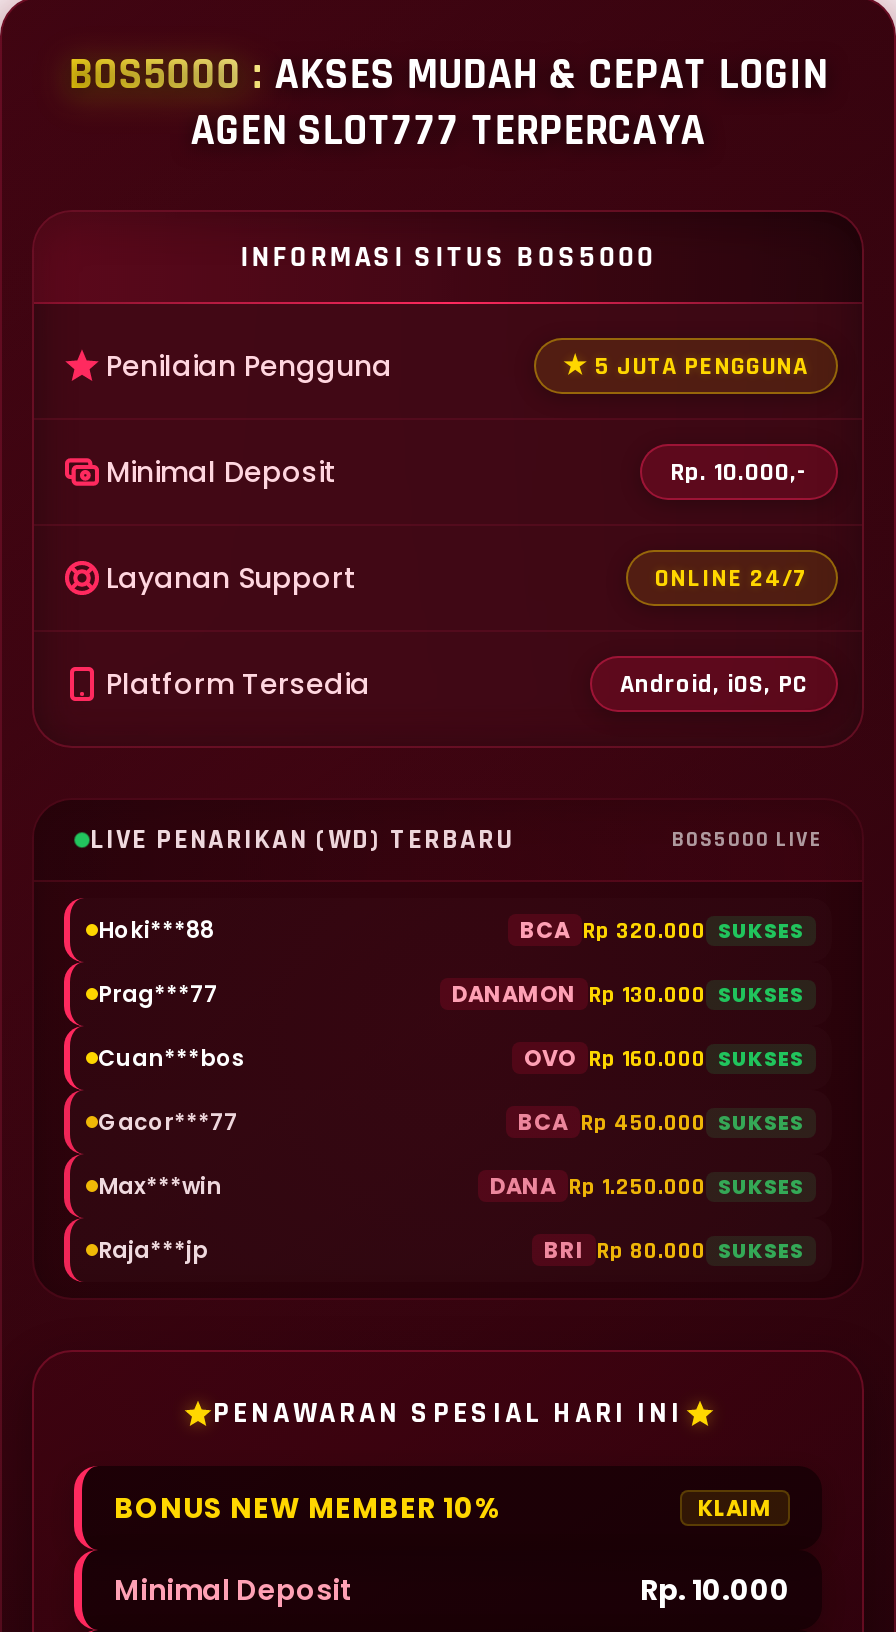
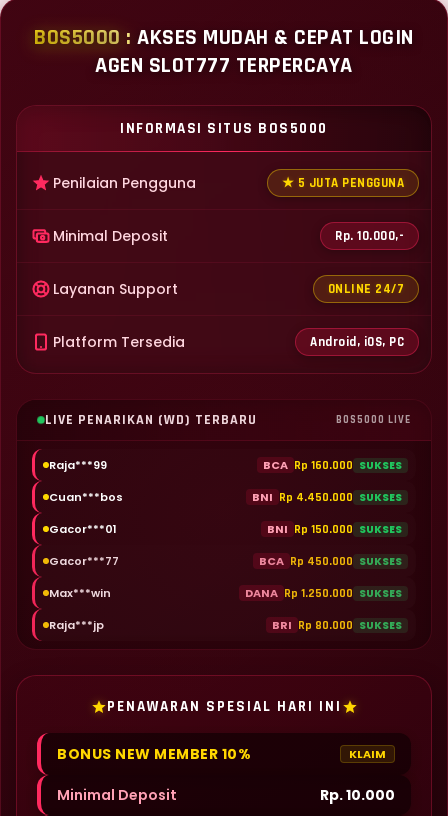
- Hoki***88
- BCA Rp 320.000 SUKSES
- Prag***77
- DANAMON Rp 130.000 SUKSES
+ Raja***99
+ BCA Rp 160.000 SUKSES

moved up: Cuan***bos

- OVO Rp 160.000 SUKSES
+ BNI Rp 4.450.000 SUKSES
+ Gacor***01
+ BNI Rp 150.000 SUKSES
